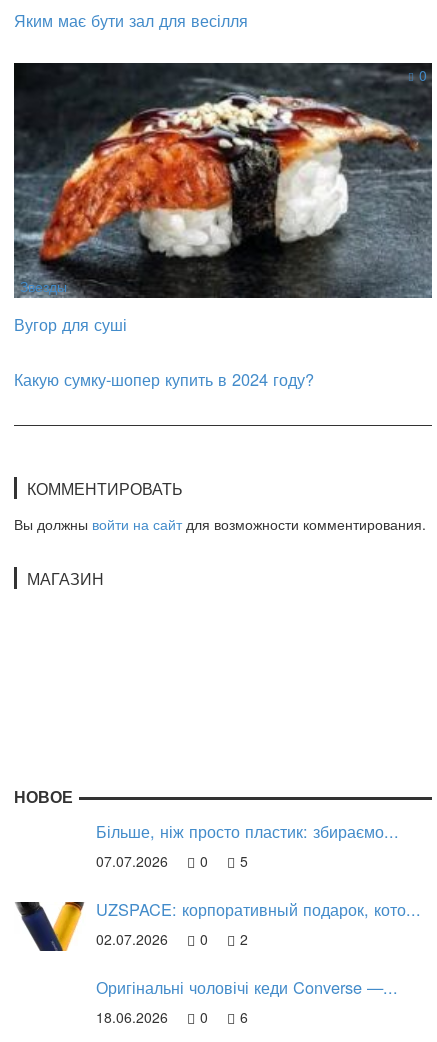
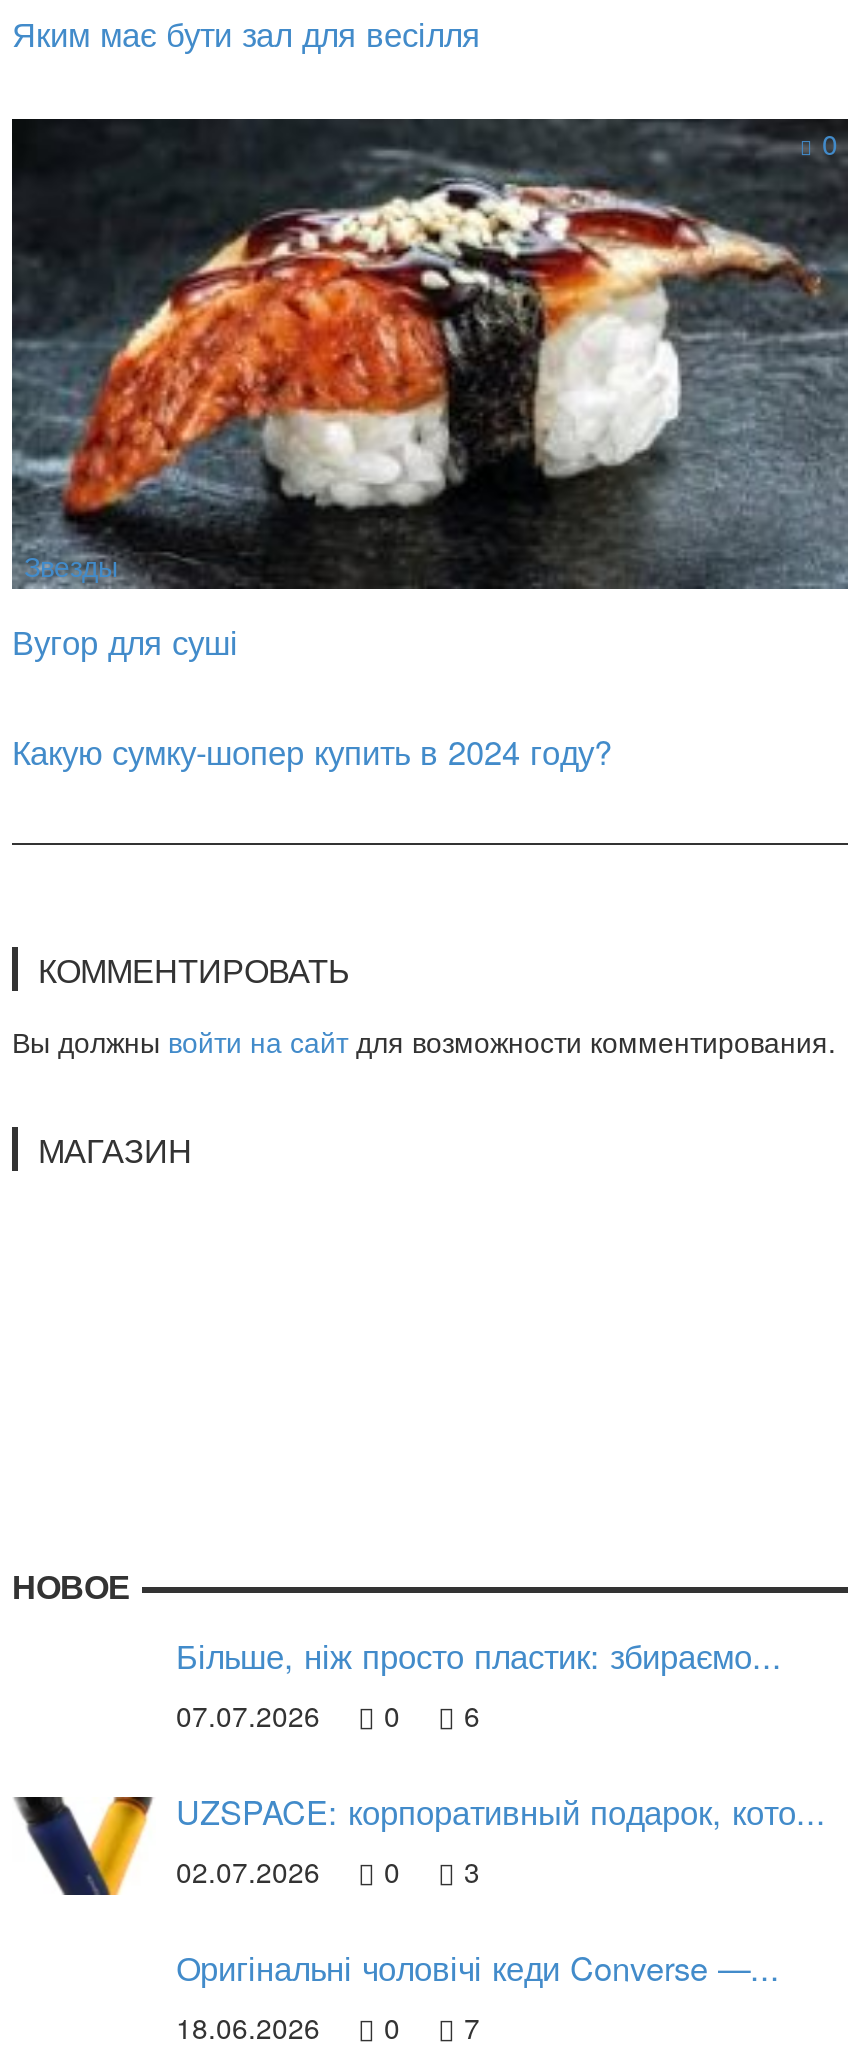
- 07.07.2026 0 5
+ 07.07.2026 0 6

- 02.07.2026 0 2
+ 02.07.2026 0 3

- 18.06.2026 0 6
+ 18.06.2026 0 7
